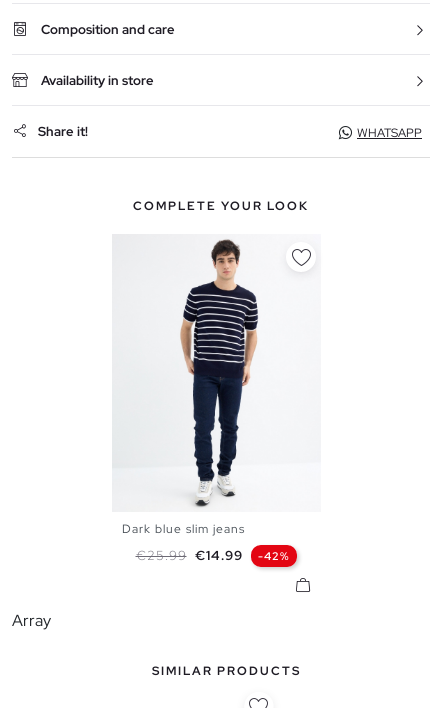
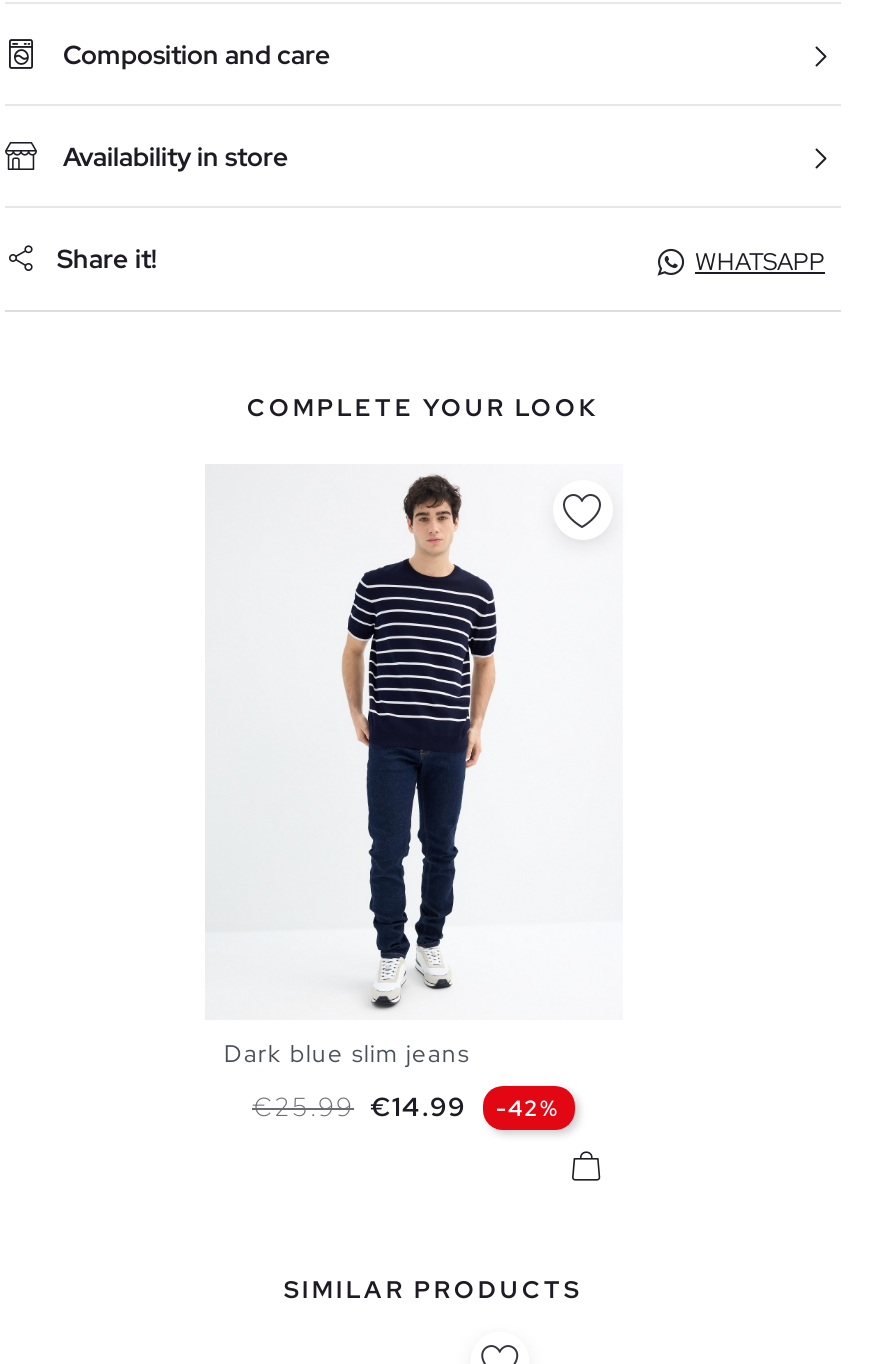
- Array
